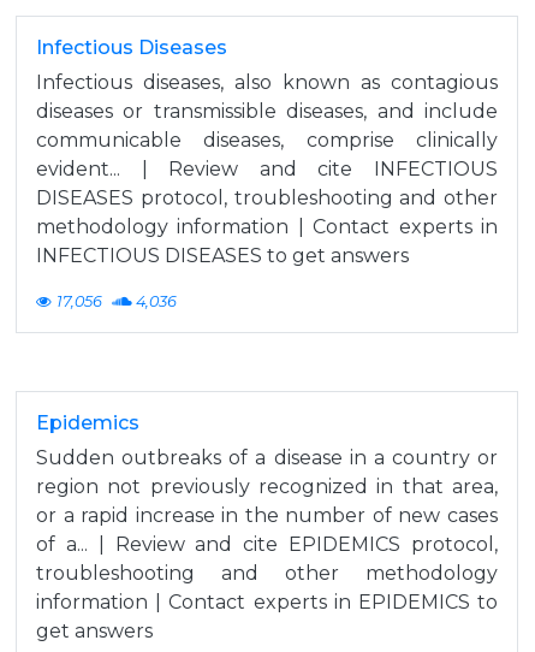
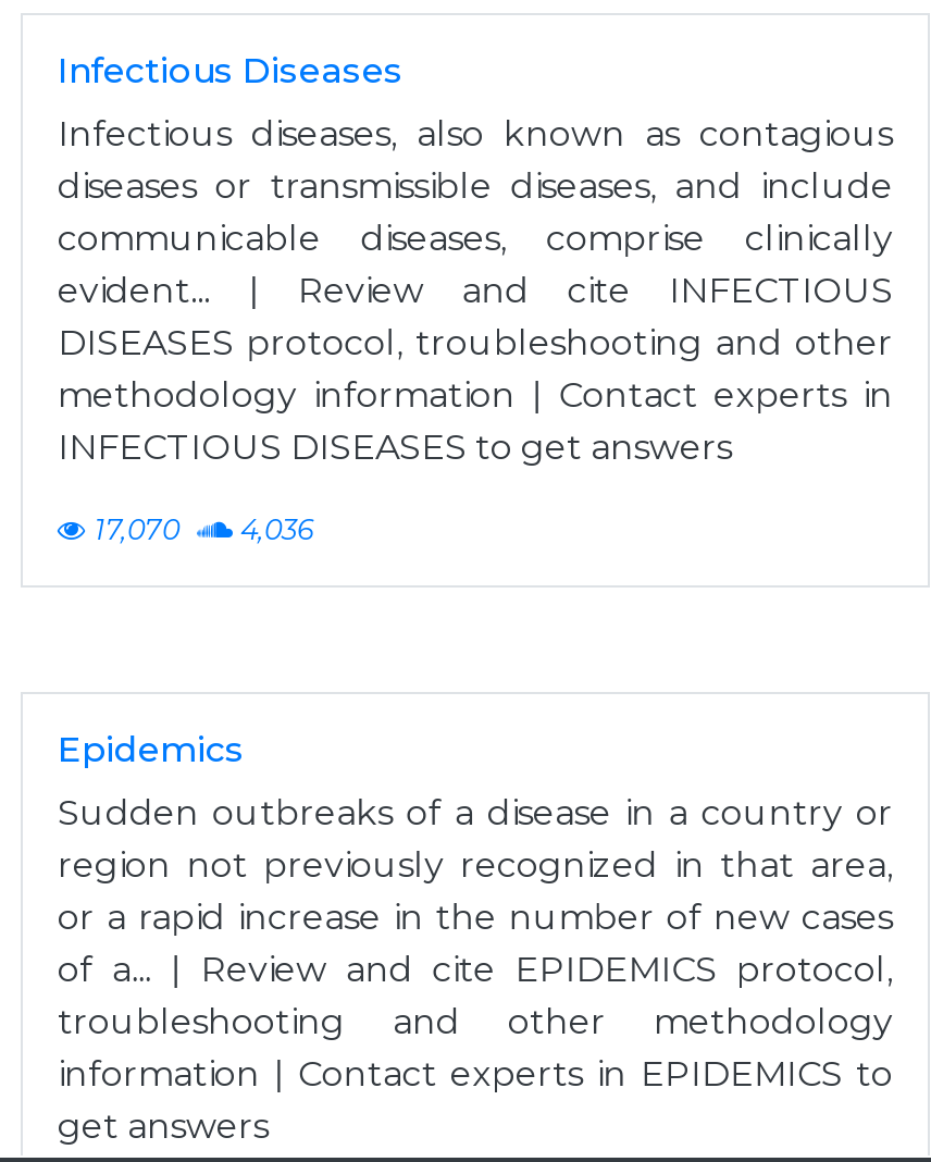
- 17,056 4,036
+ 17,070 4,036
